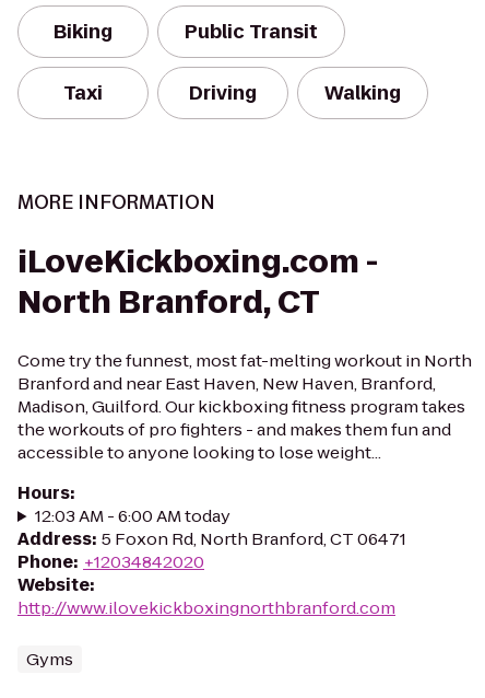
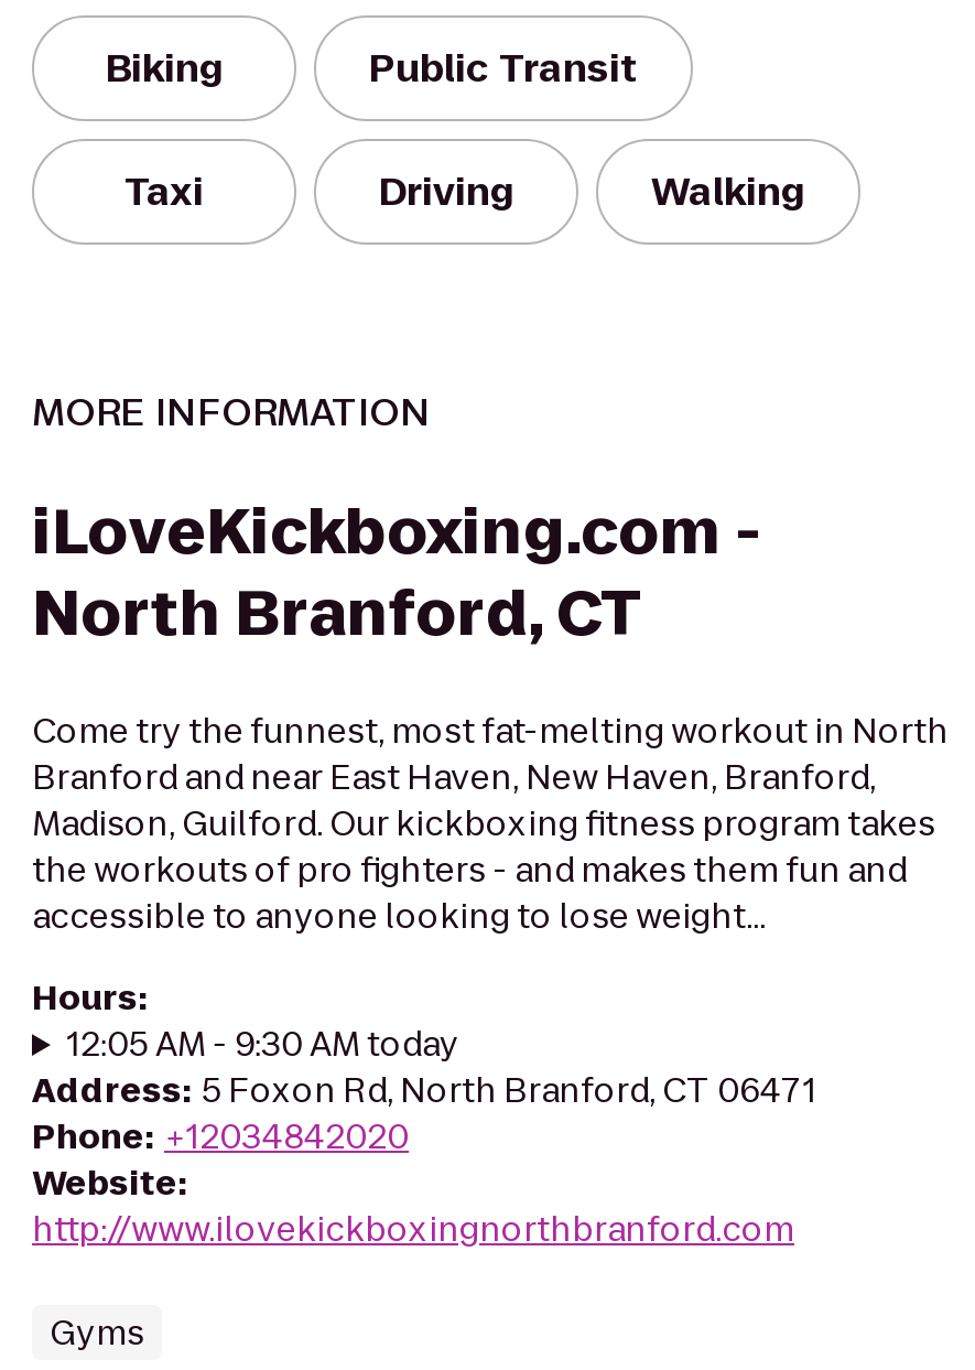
- 12:03 AM - 6:00 AM today
+ 12:05 AM - 9:30 AM today
